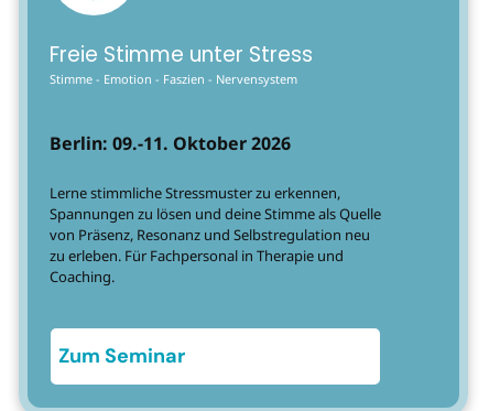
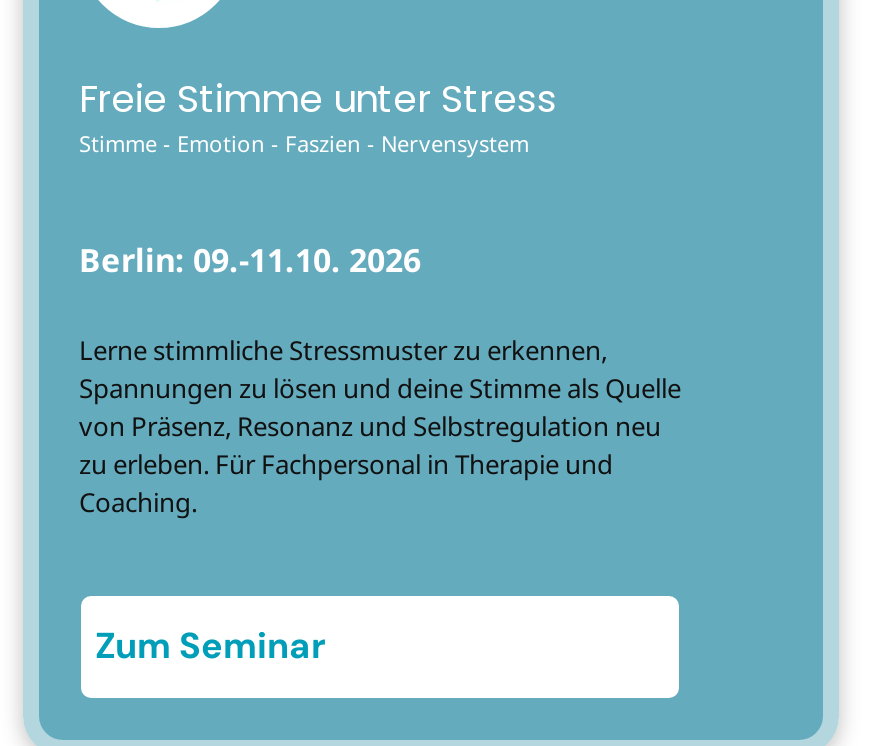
- Berlin: 09.-11. Oktober 2026
+ Berlin: 09.-11.10. 2026
